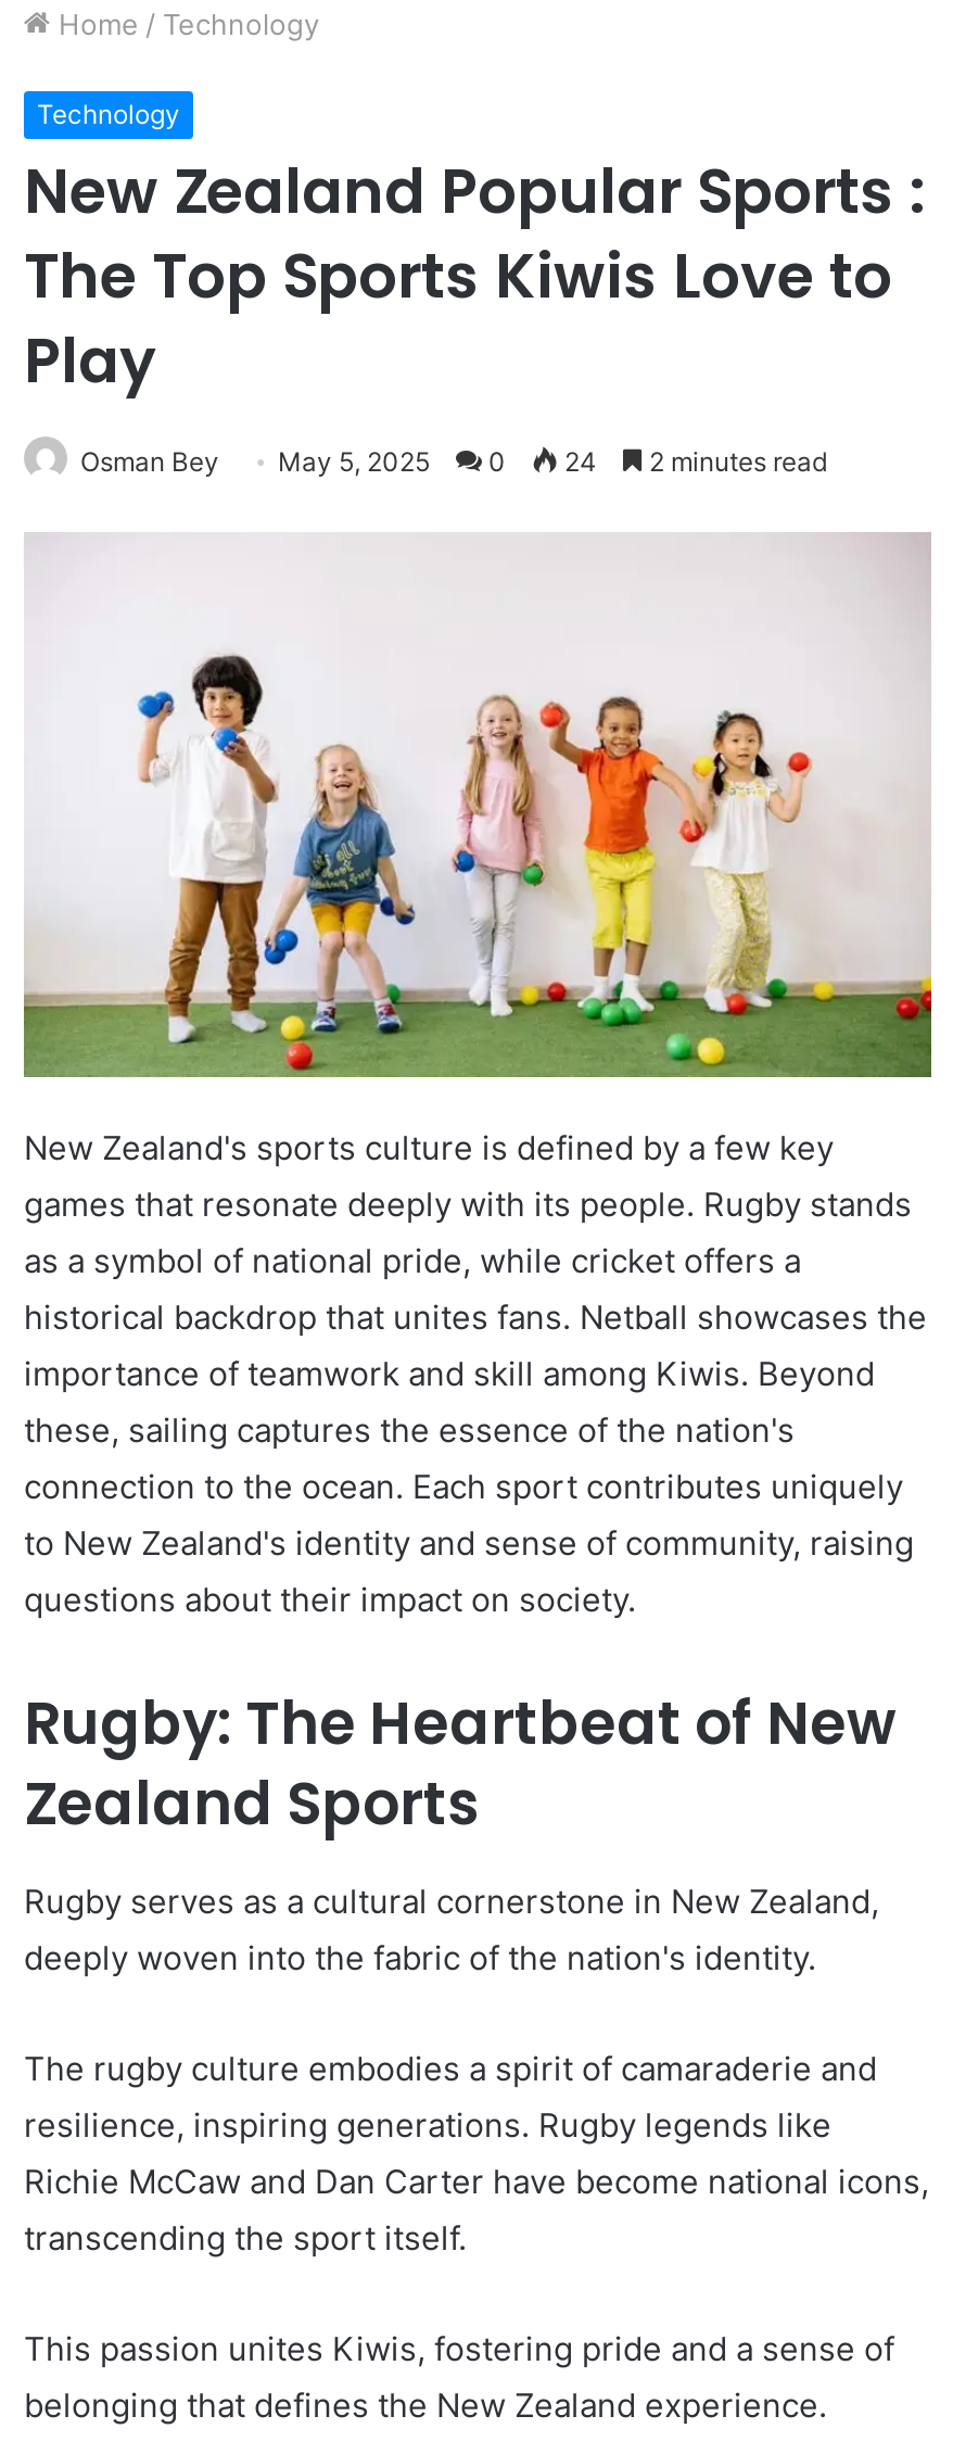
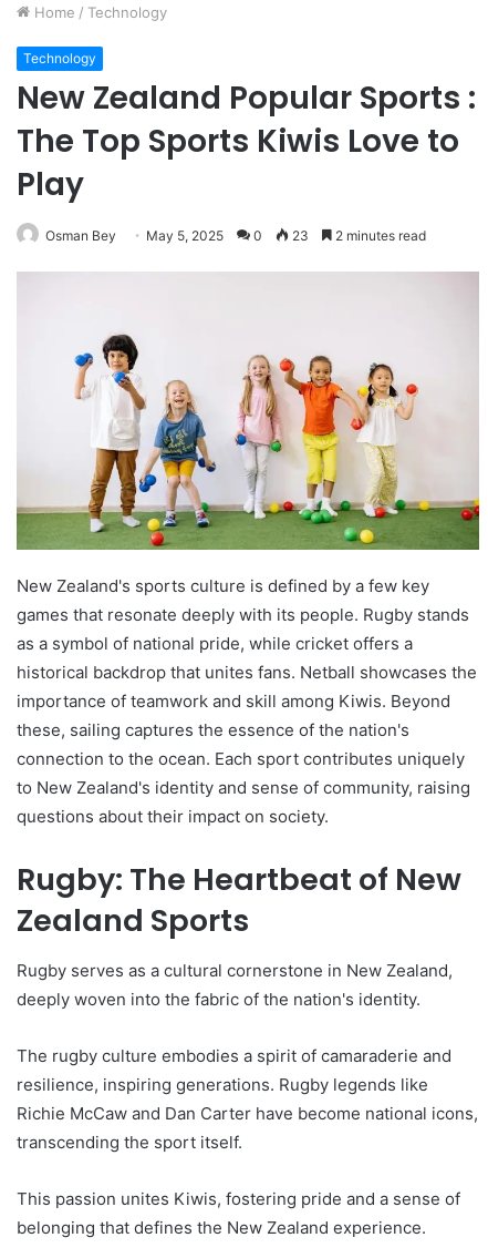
- Osman Bey May 5, 2025 0 24 2 minutes read
+ Osman Bey May 5, 2025 0 23 2 minutes read
